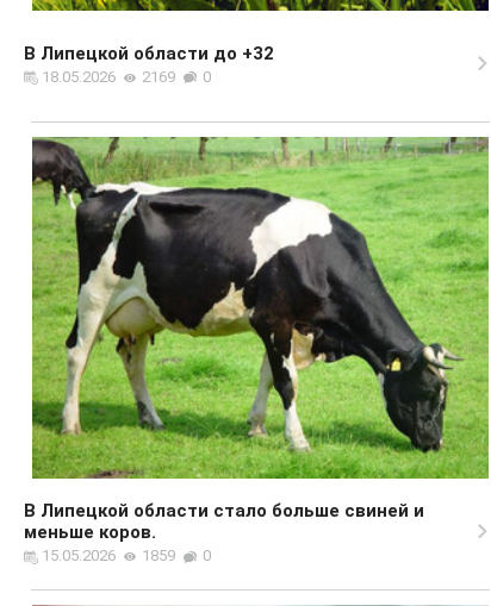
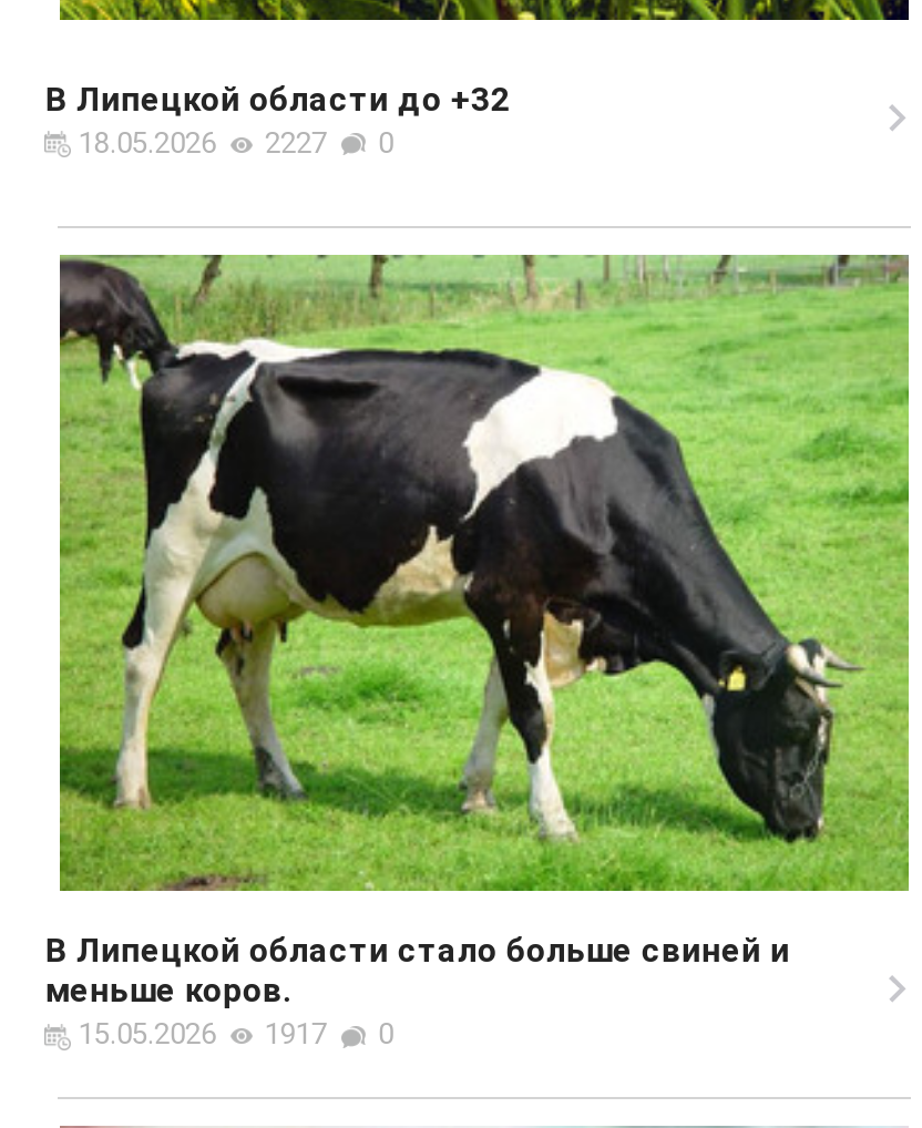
- 18.05.2026 2169 0
+ 18.05.2026 2227 0

- 15.05.2026 1859 0
+ 15.05.2026 1917 0
